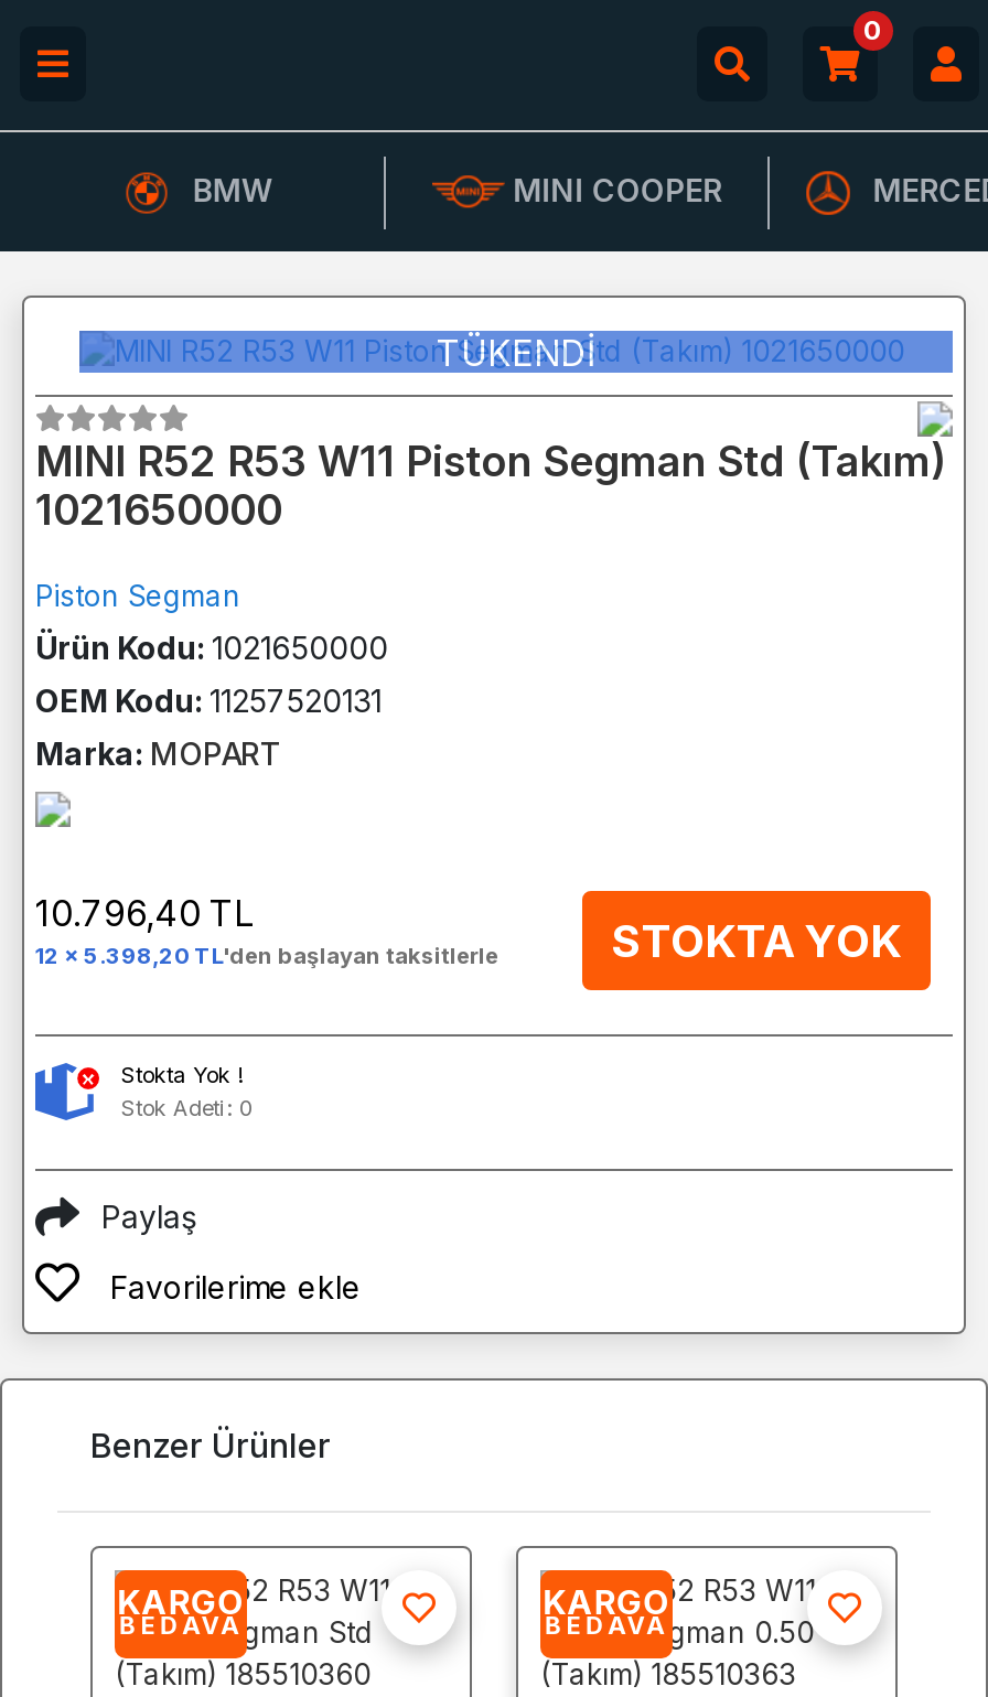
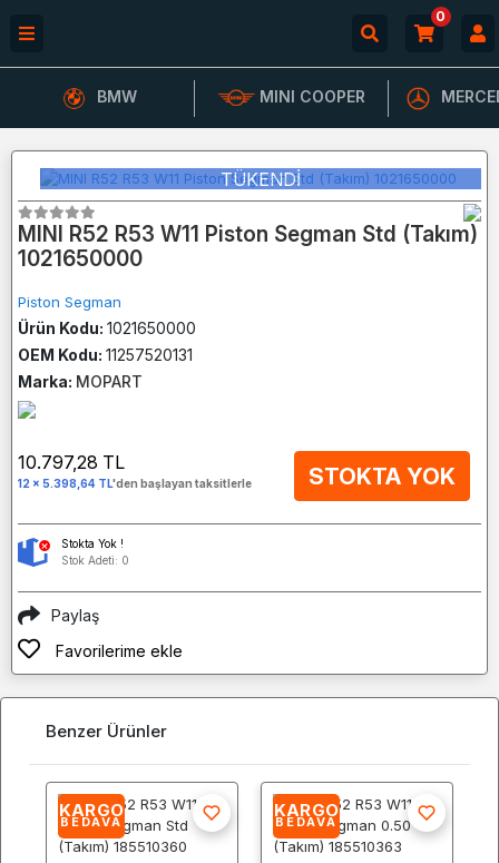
- 10.796,40 TL
+ 10.797,28 TL

- 12 x 5.398,20 TL'den başlayan taksitlerle
+ 12 x 5.398,64 TL'den başlayan taksitlerle
